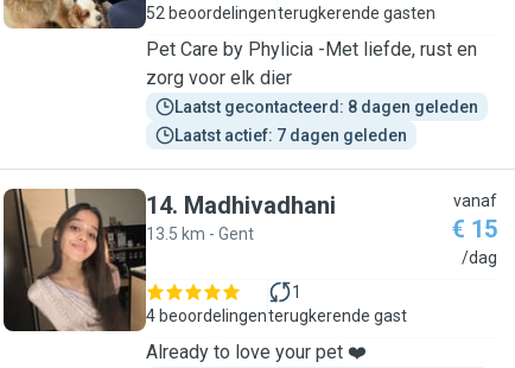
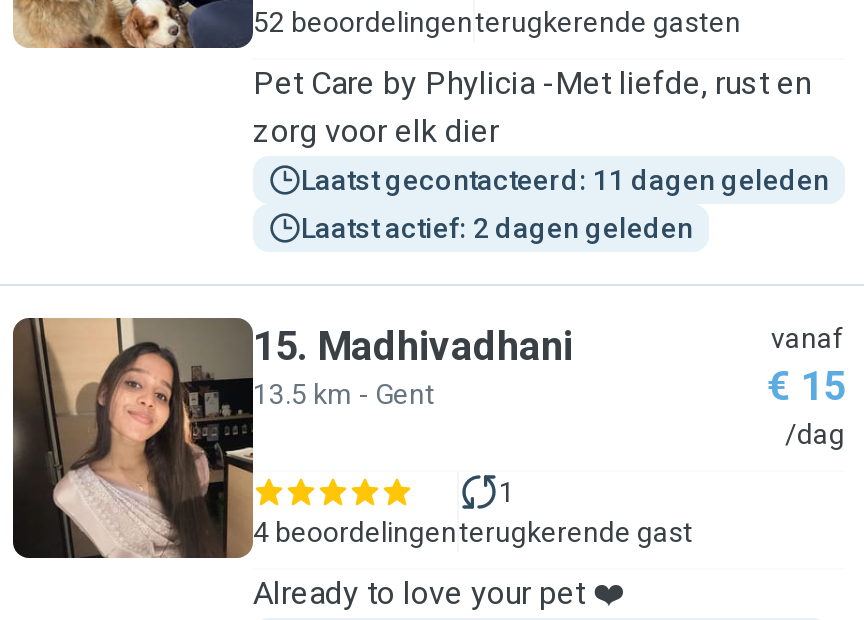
- Laatst gecontacteerd: 8 dagen geleden
+ Laatst gecontacteerd: 11 dagen geleden

- Laatst actief: 7 dagen geleden
+ Laatst actief: 2 dagen geleden

- 14. Madhivadhani
+ 15. Madhivadhani
